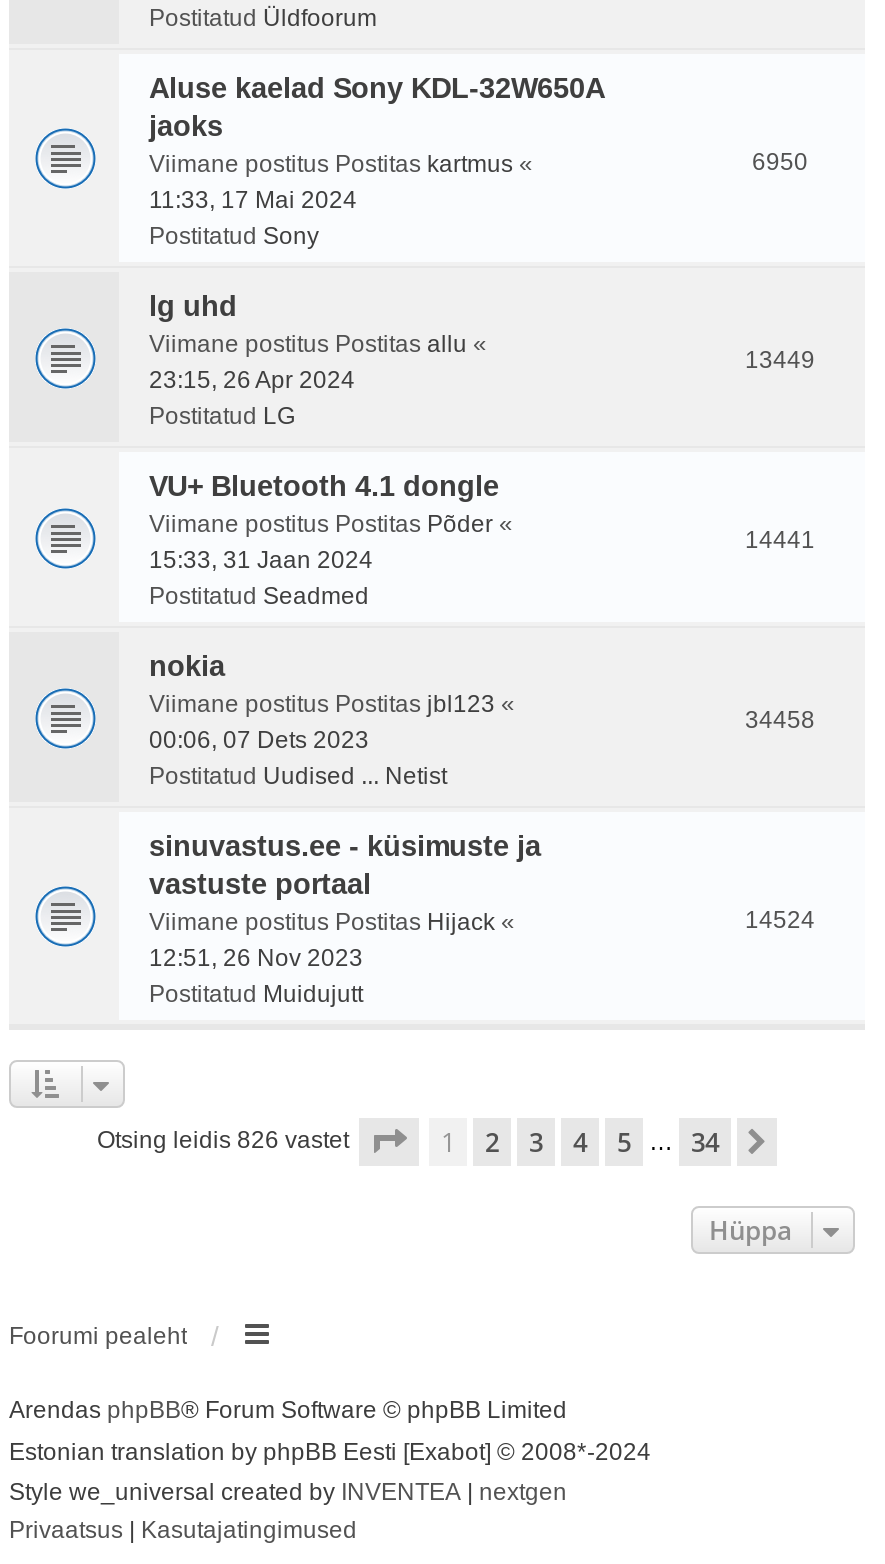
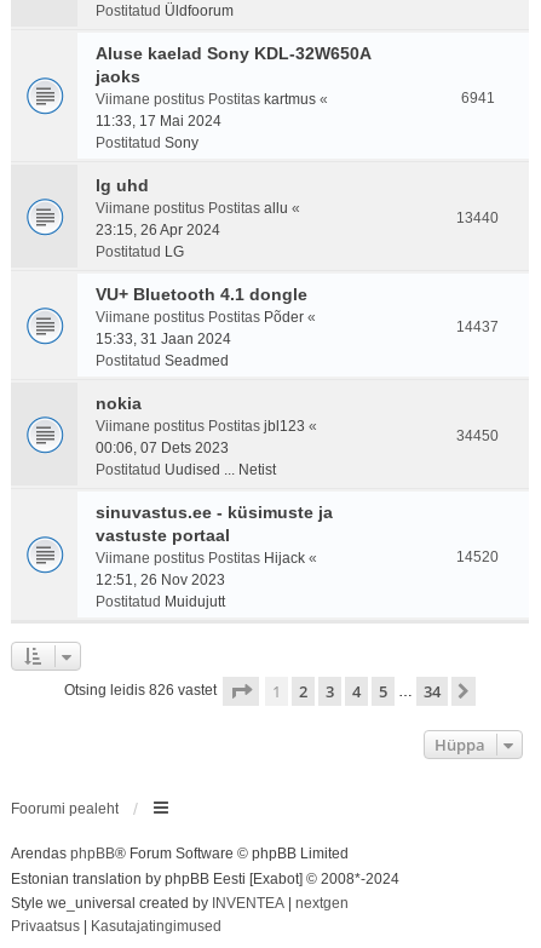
- 6950
+ 6941

- 13449
+ 13440

- 14441
+ 14437

- 34458
+ 34450

- 14524
+ 14520
